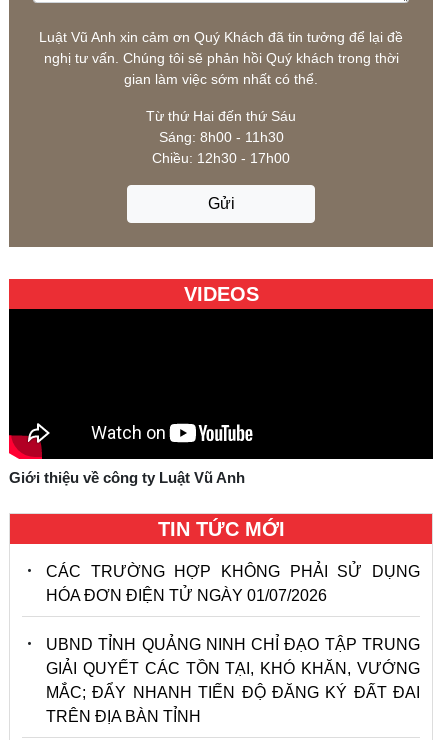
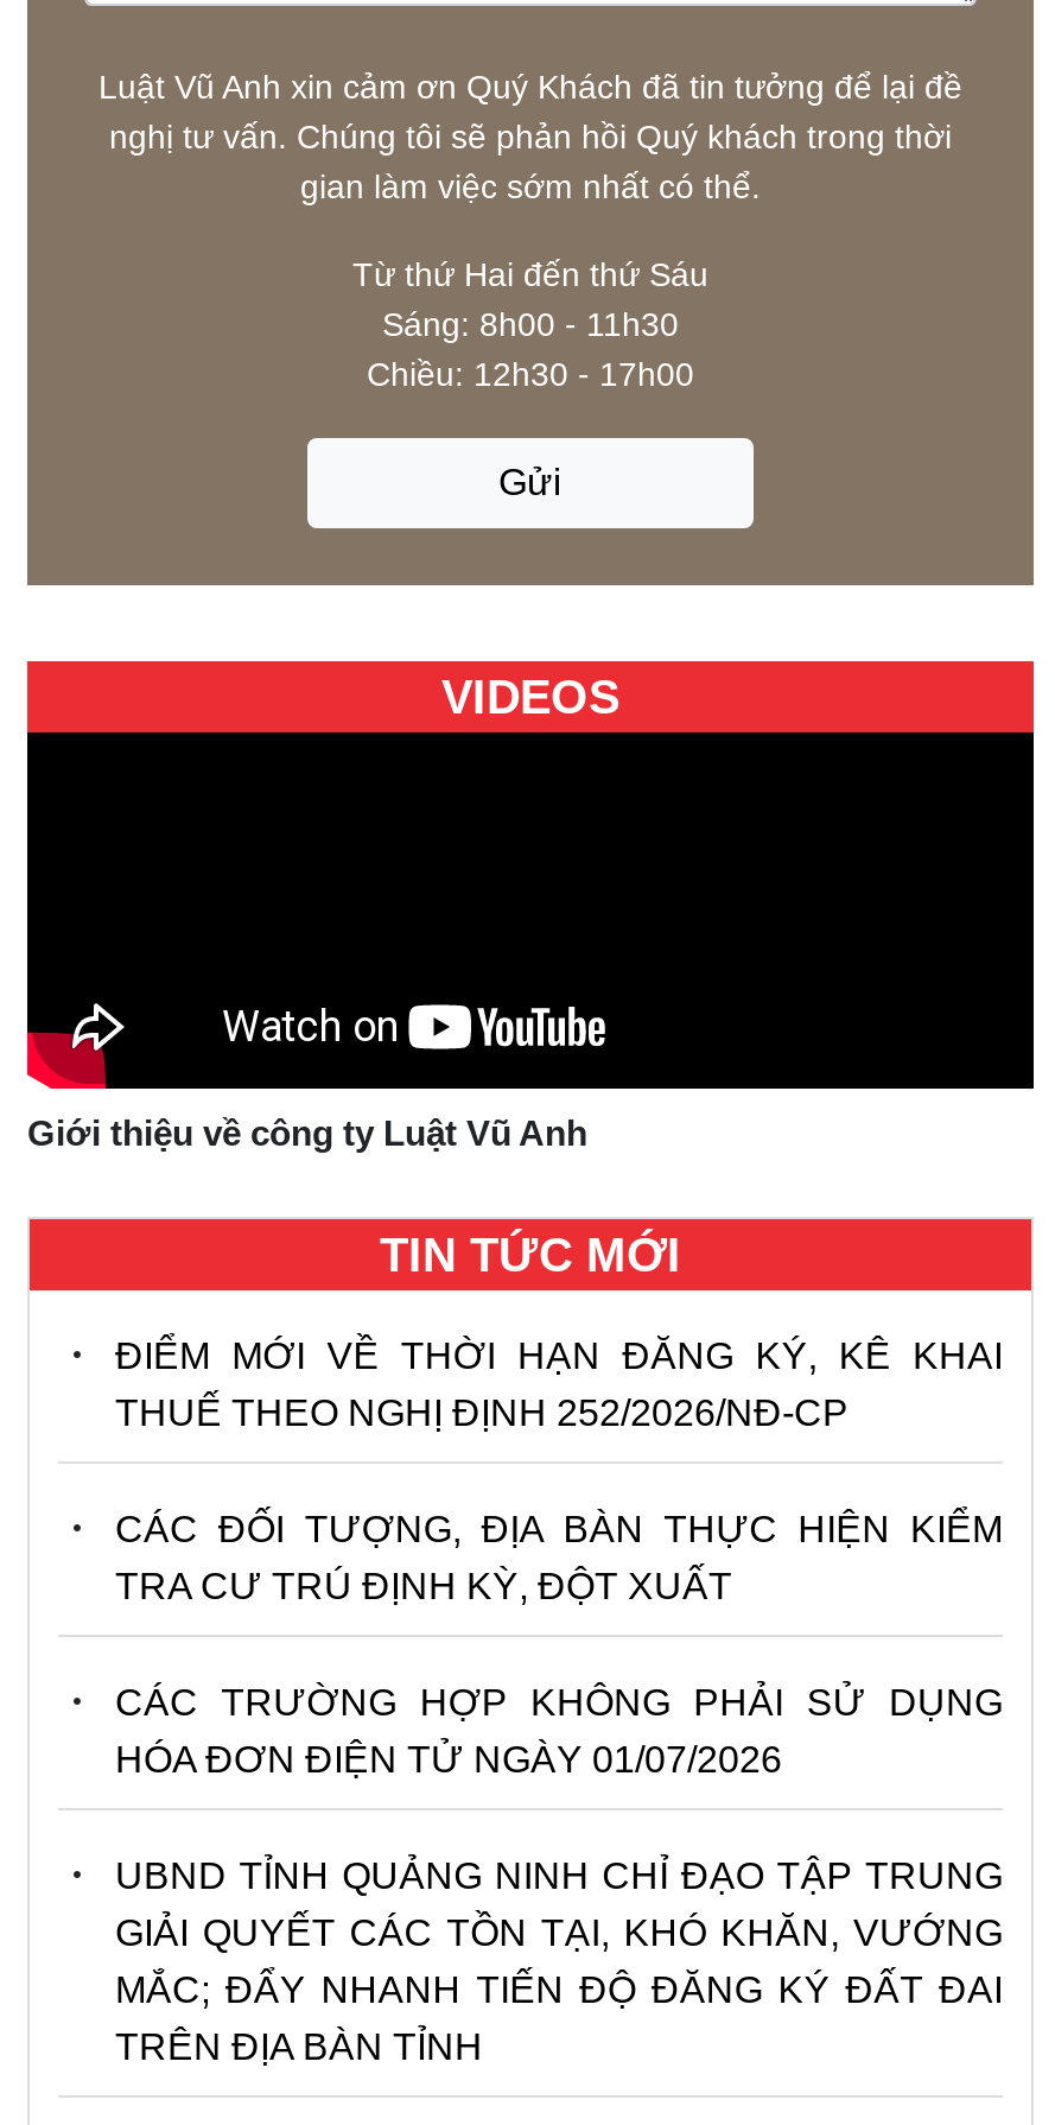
+ ĐIỂM MỚI VỀ THỜI HẠN ĐĂNG KÝ, KÊ KHAI
+ THUẾ THEO NGHỊ ĐỊNH 252/2026/NĐ-CP
+ CÁC ĐỐI TƯỢNG, ĐỊA BÀN THỰC HIỆN KIỂM
+ TRA CƯ TRÚ ĐỊNH KỲ, ĐỘT XUẤT
